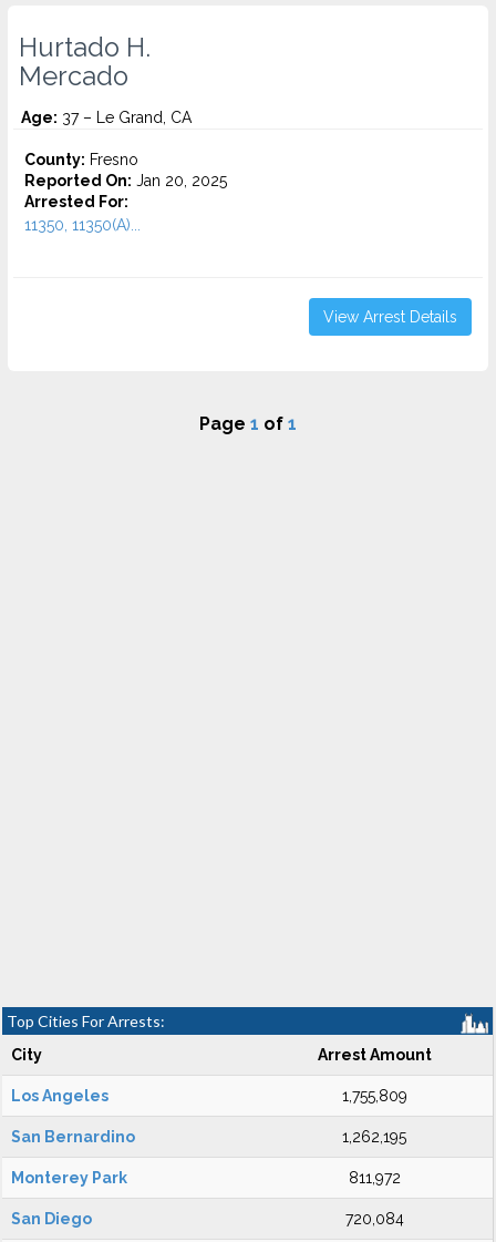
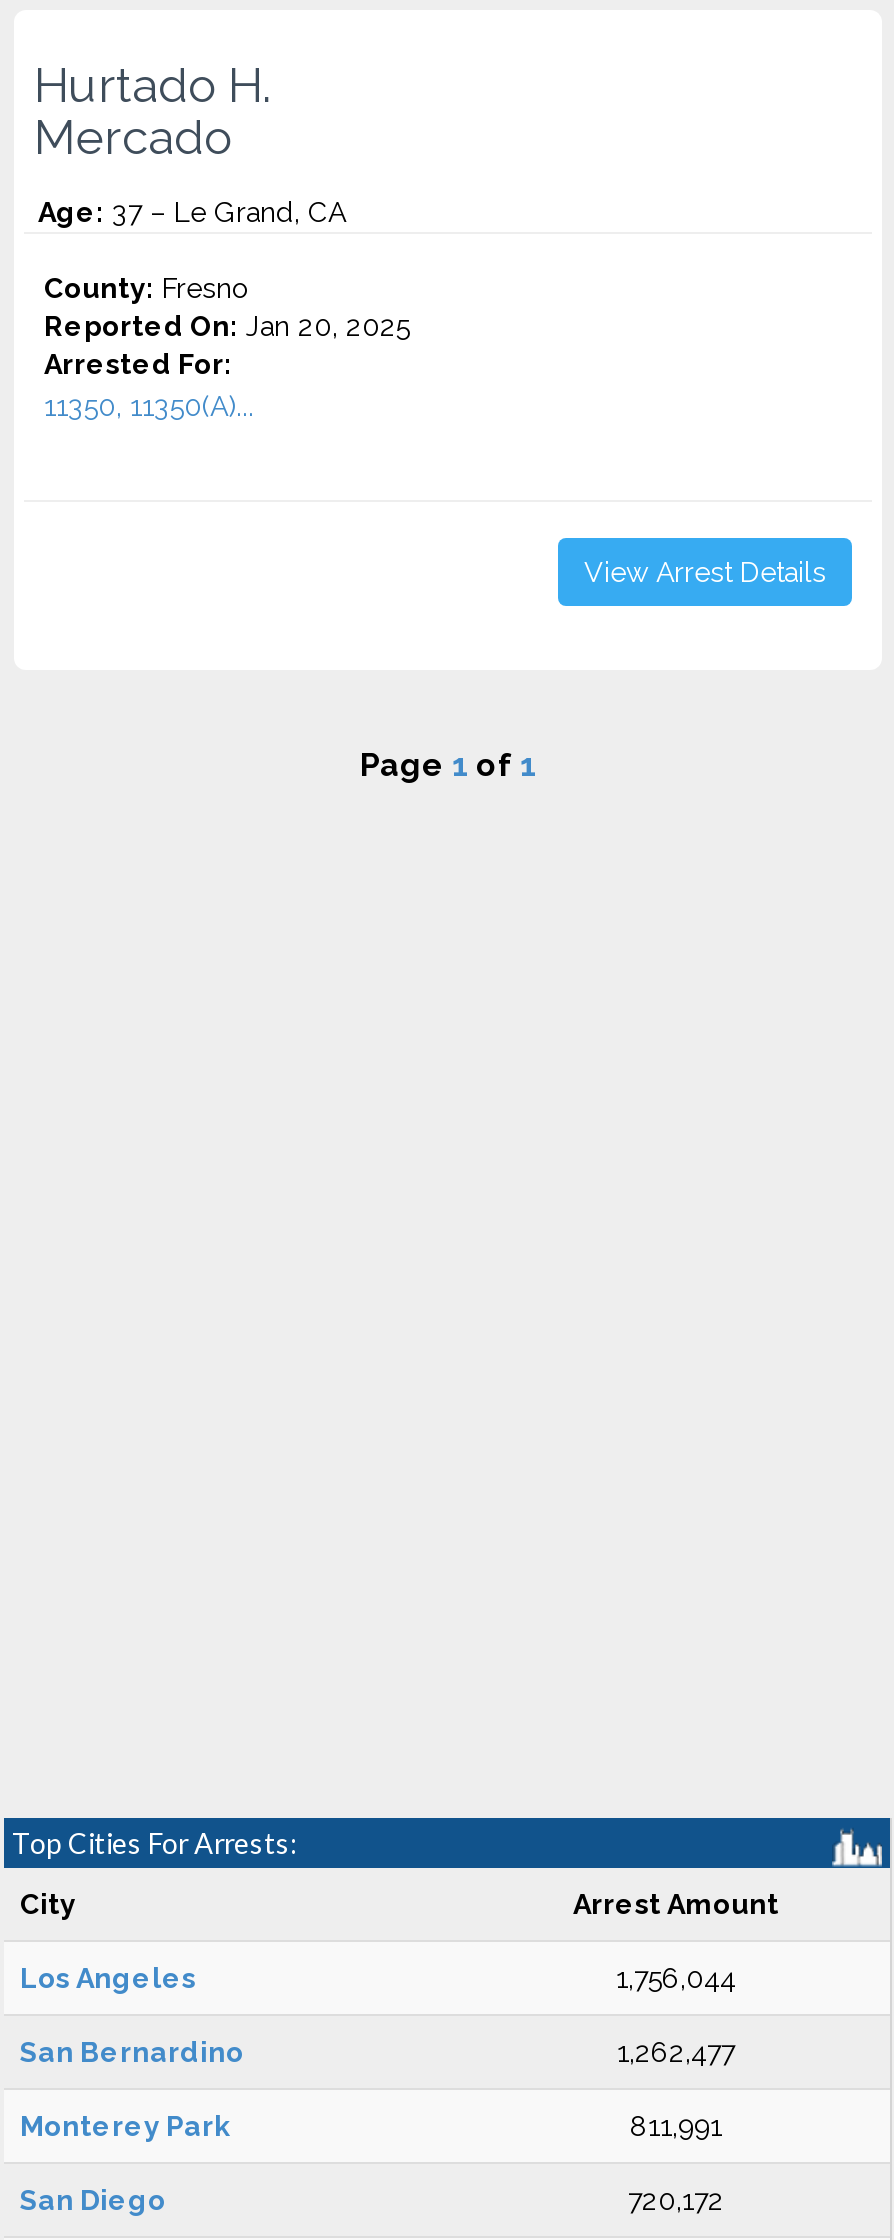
- 1,755,809
+ 1,756,044

- 1,262,195
+ 1,262,477

- 811,972
+ 811,991

- 720,084
+ 720,172
